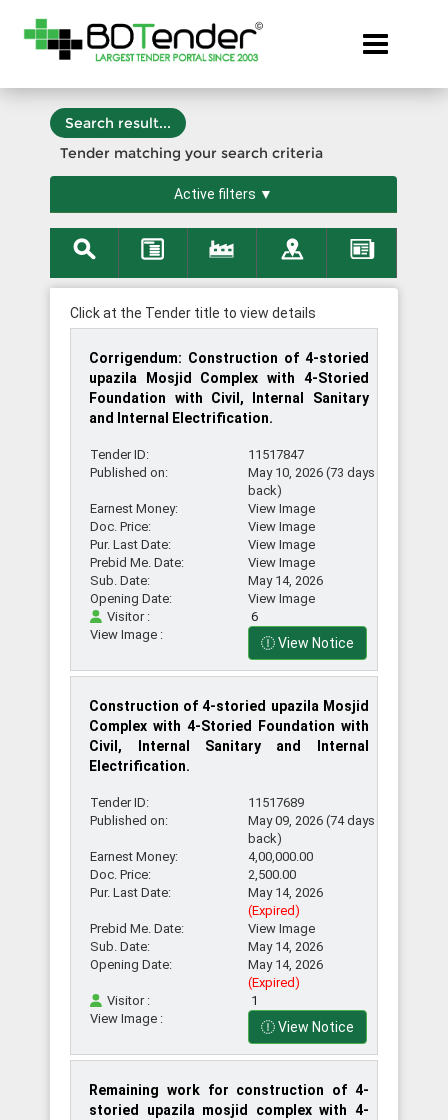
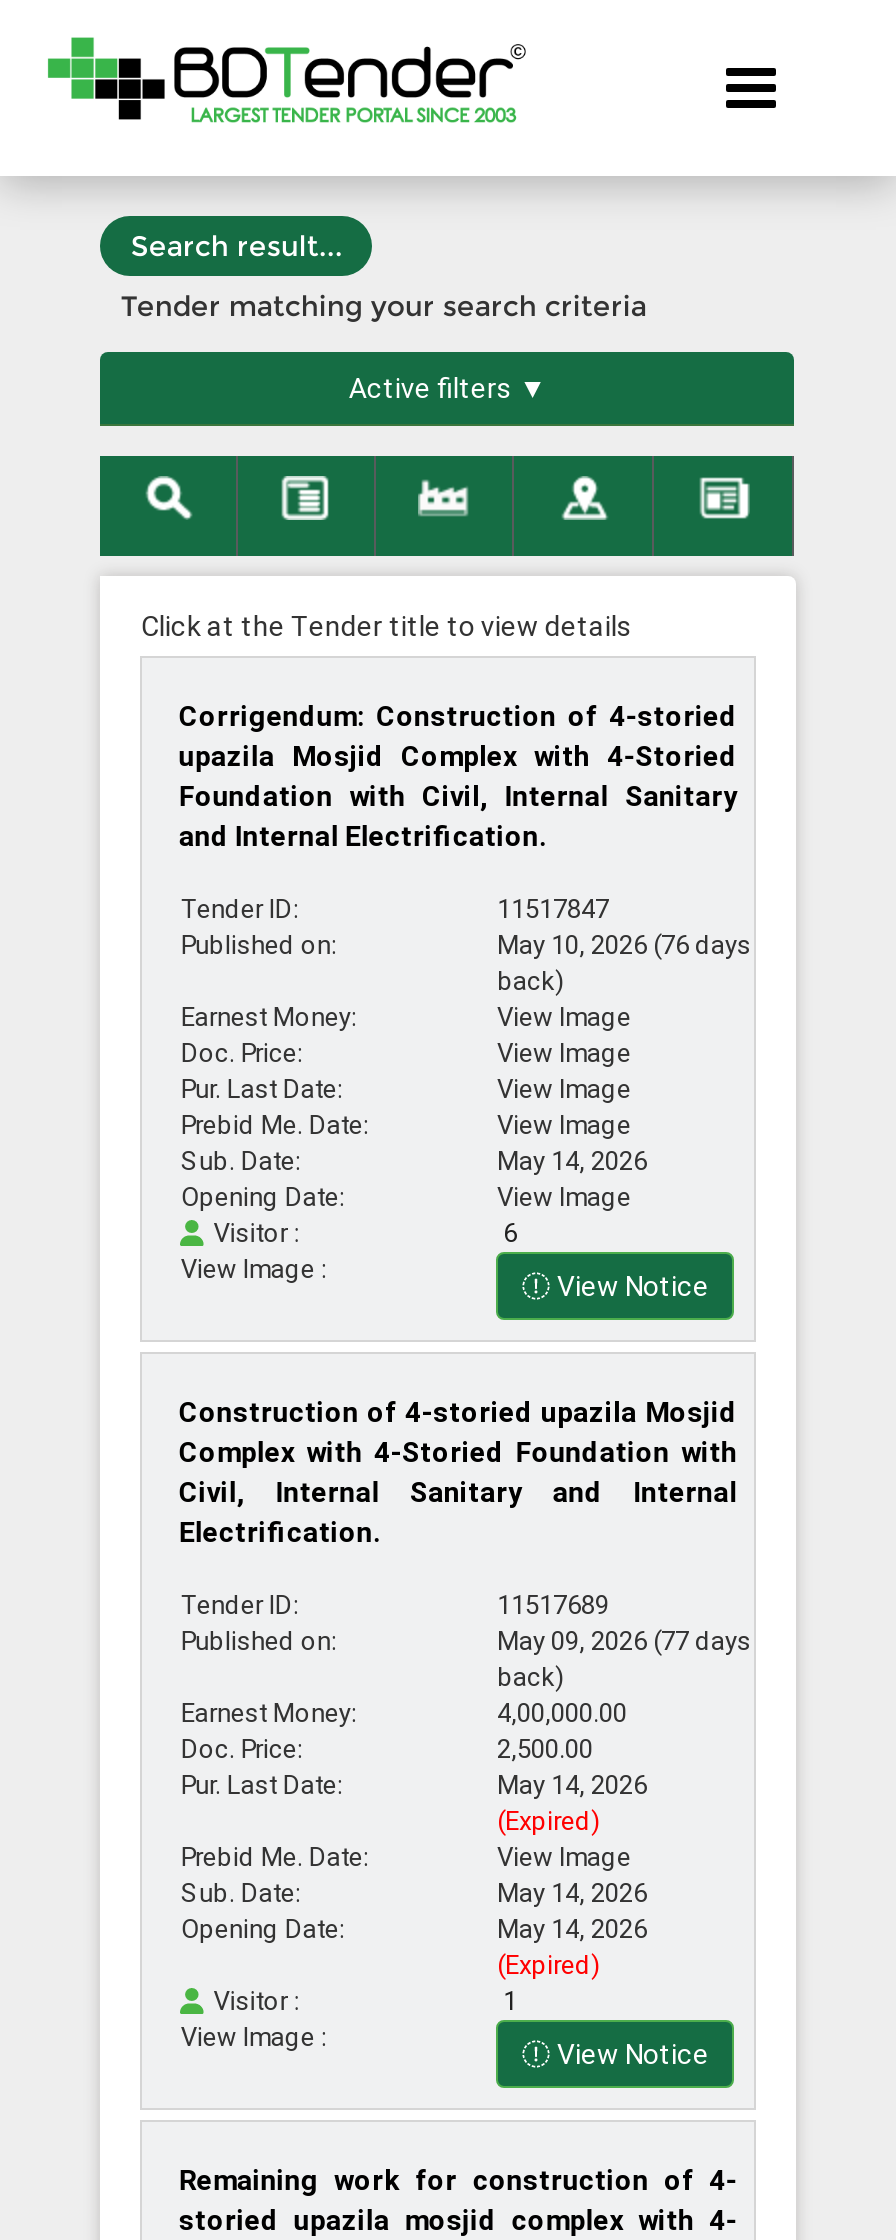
- May 10, 2026 (73 days
+ May 10, 2026 (76 days

- May 09, 2026 (74 days
+ May 09, 2026 (77 days
